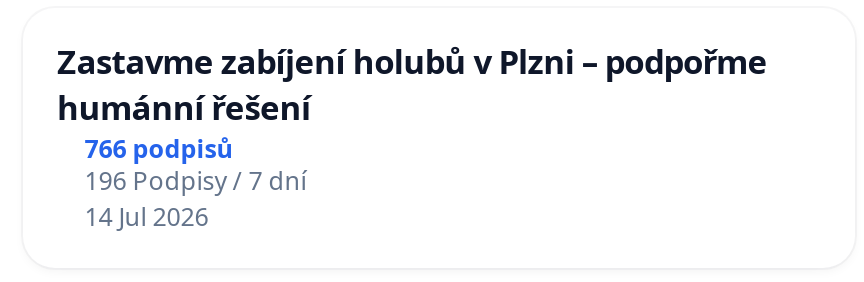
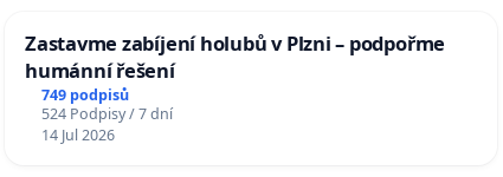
- 766 podpisů
+ 749 podpisů

- 196 Podpisy / 7 dní
+ 524 Podpisy / 7 dní
